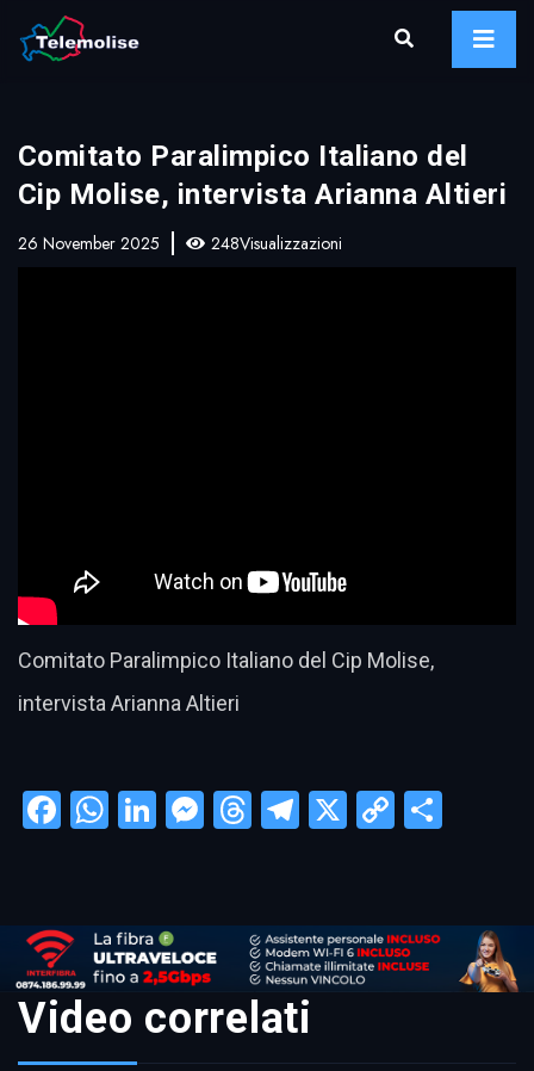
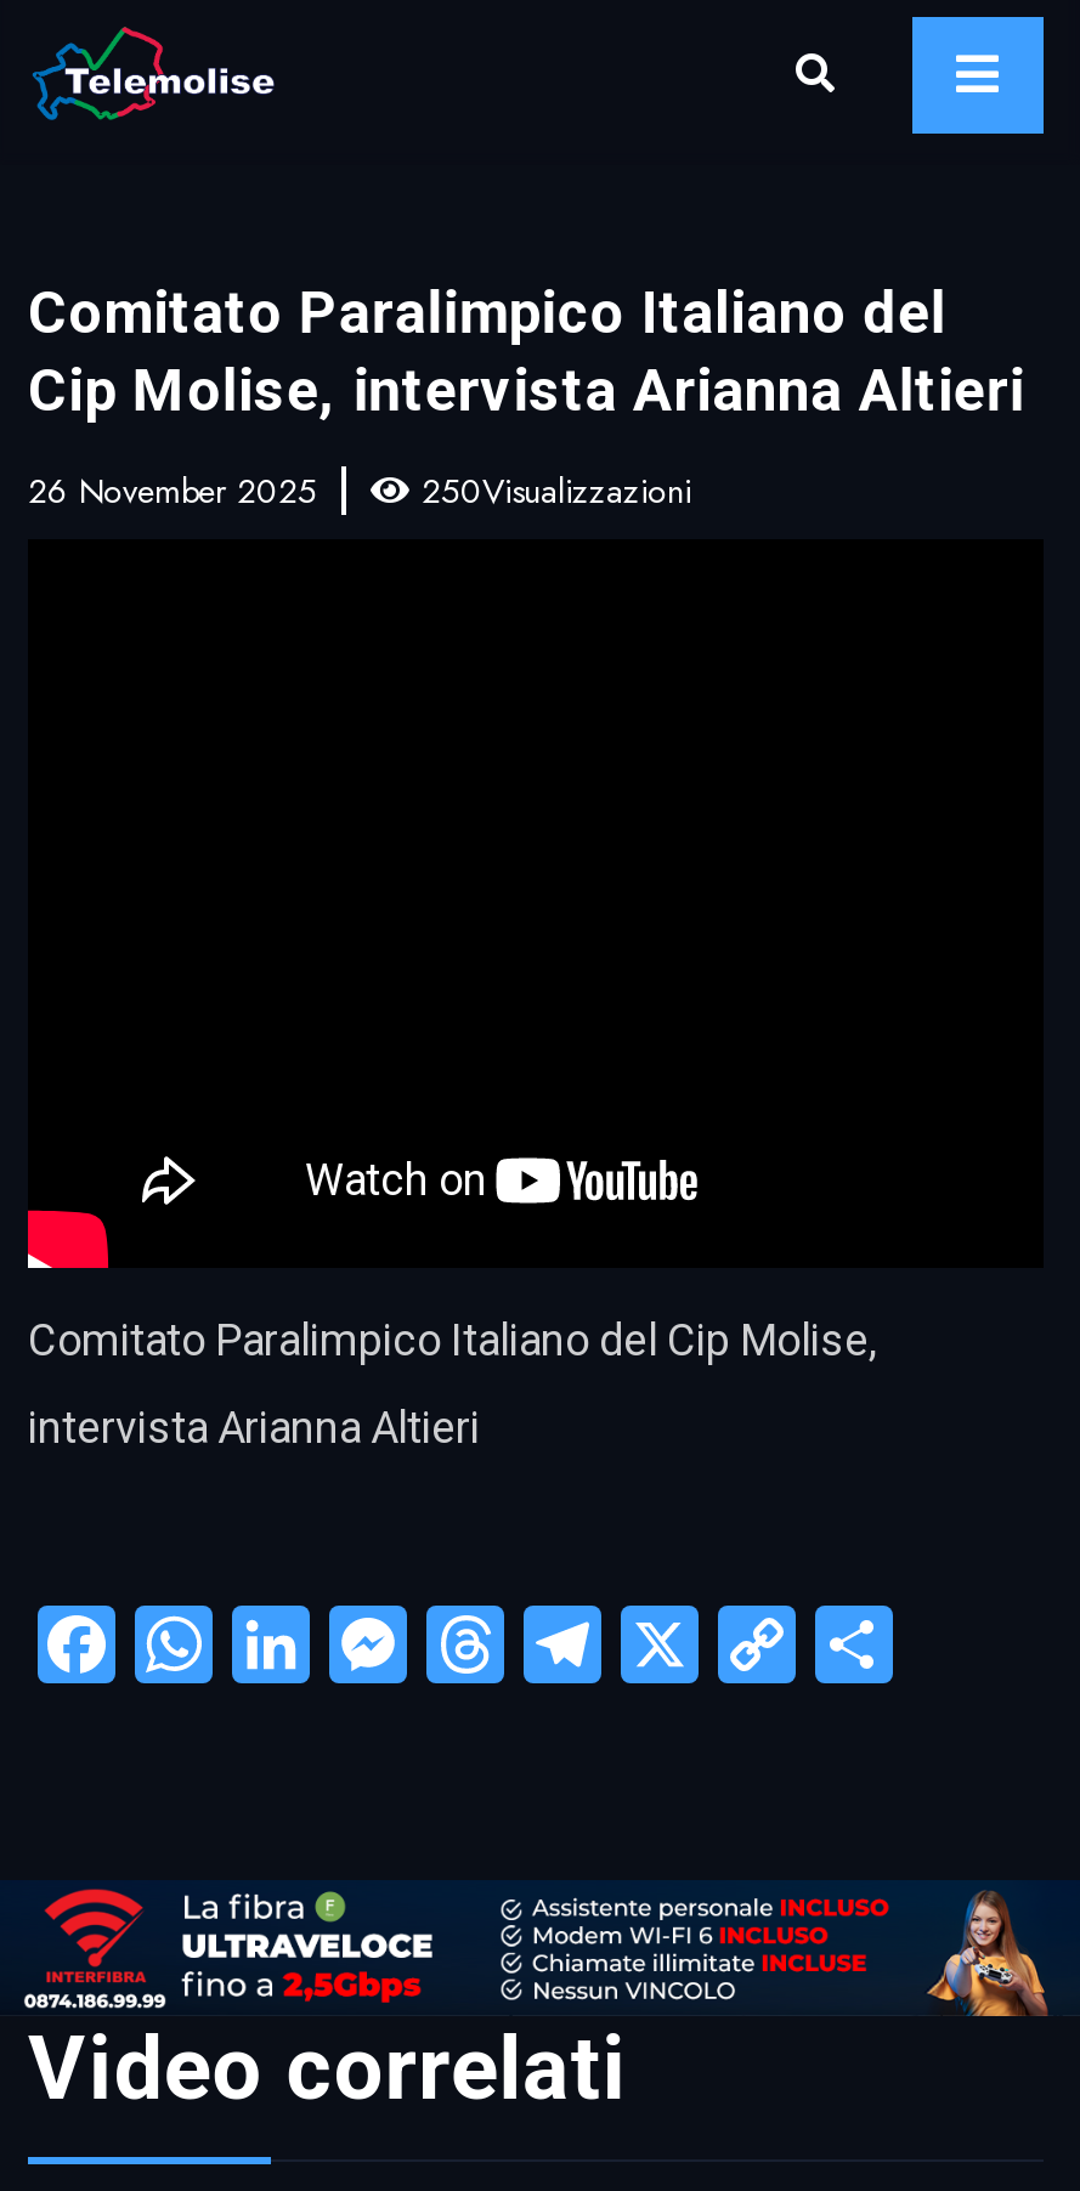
- 248Visualizzazioni
+ 250Visualizzazioni
